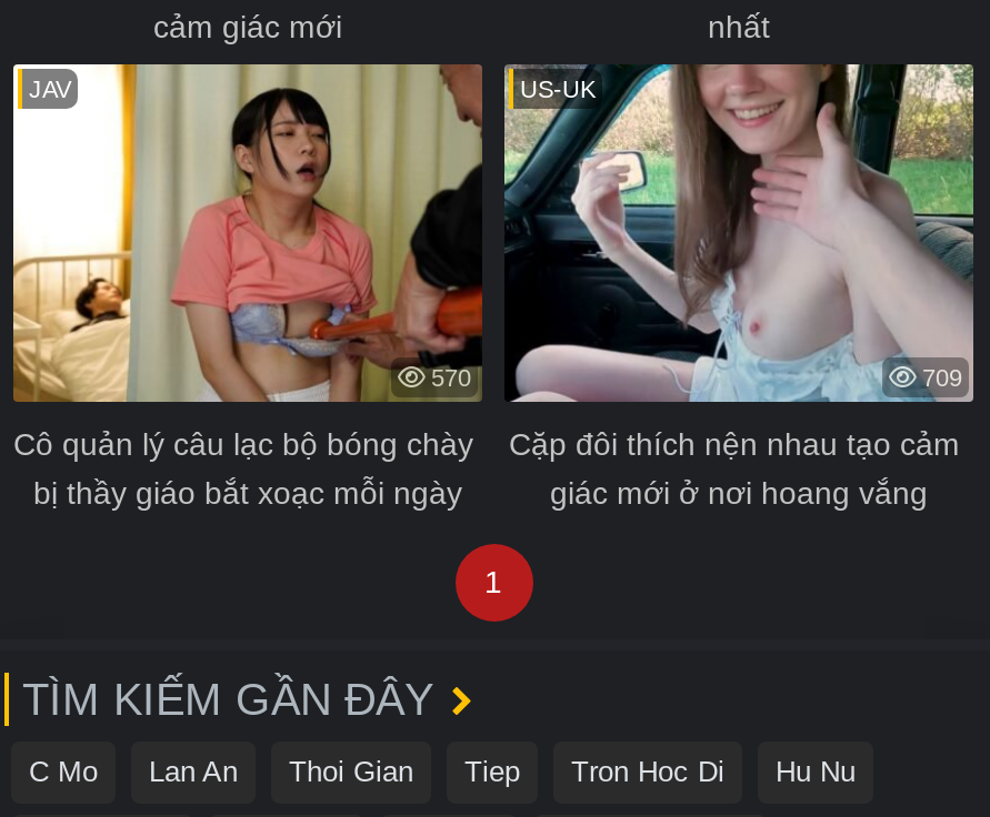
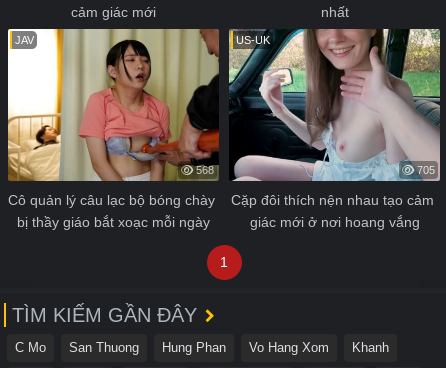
- 570
+ 568

- 709
+ 705

- Lan An
- Thoi Gian
- Tiep
- Tron Hoc Di
- Hu Nu
+ San Thuong
+ Hung Phan
+ Vo Hang Xom
+ Khanh
